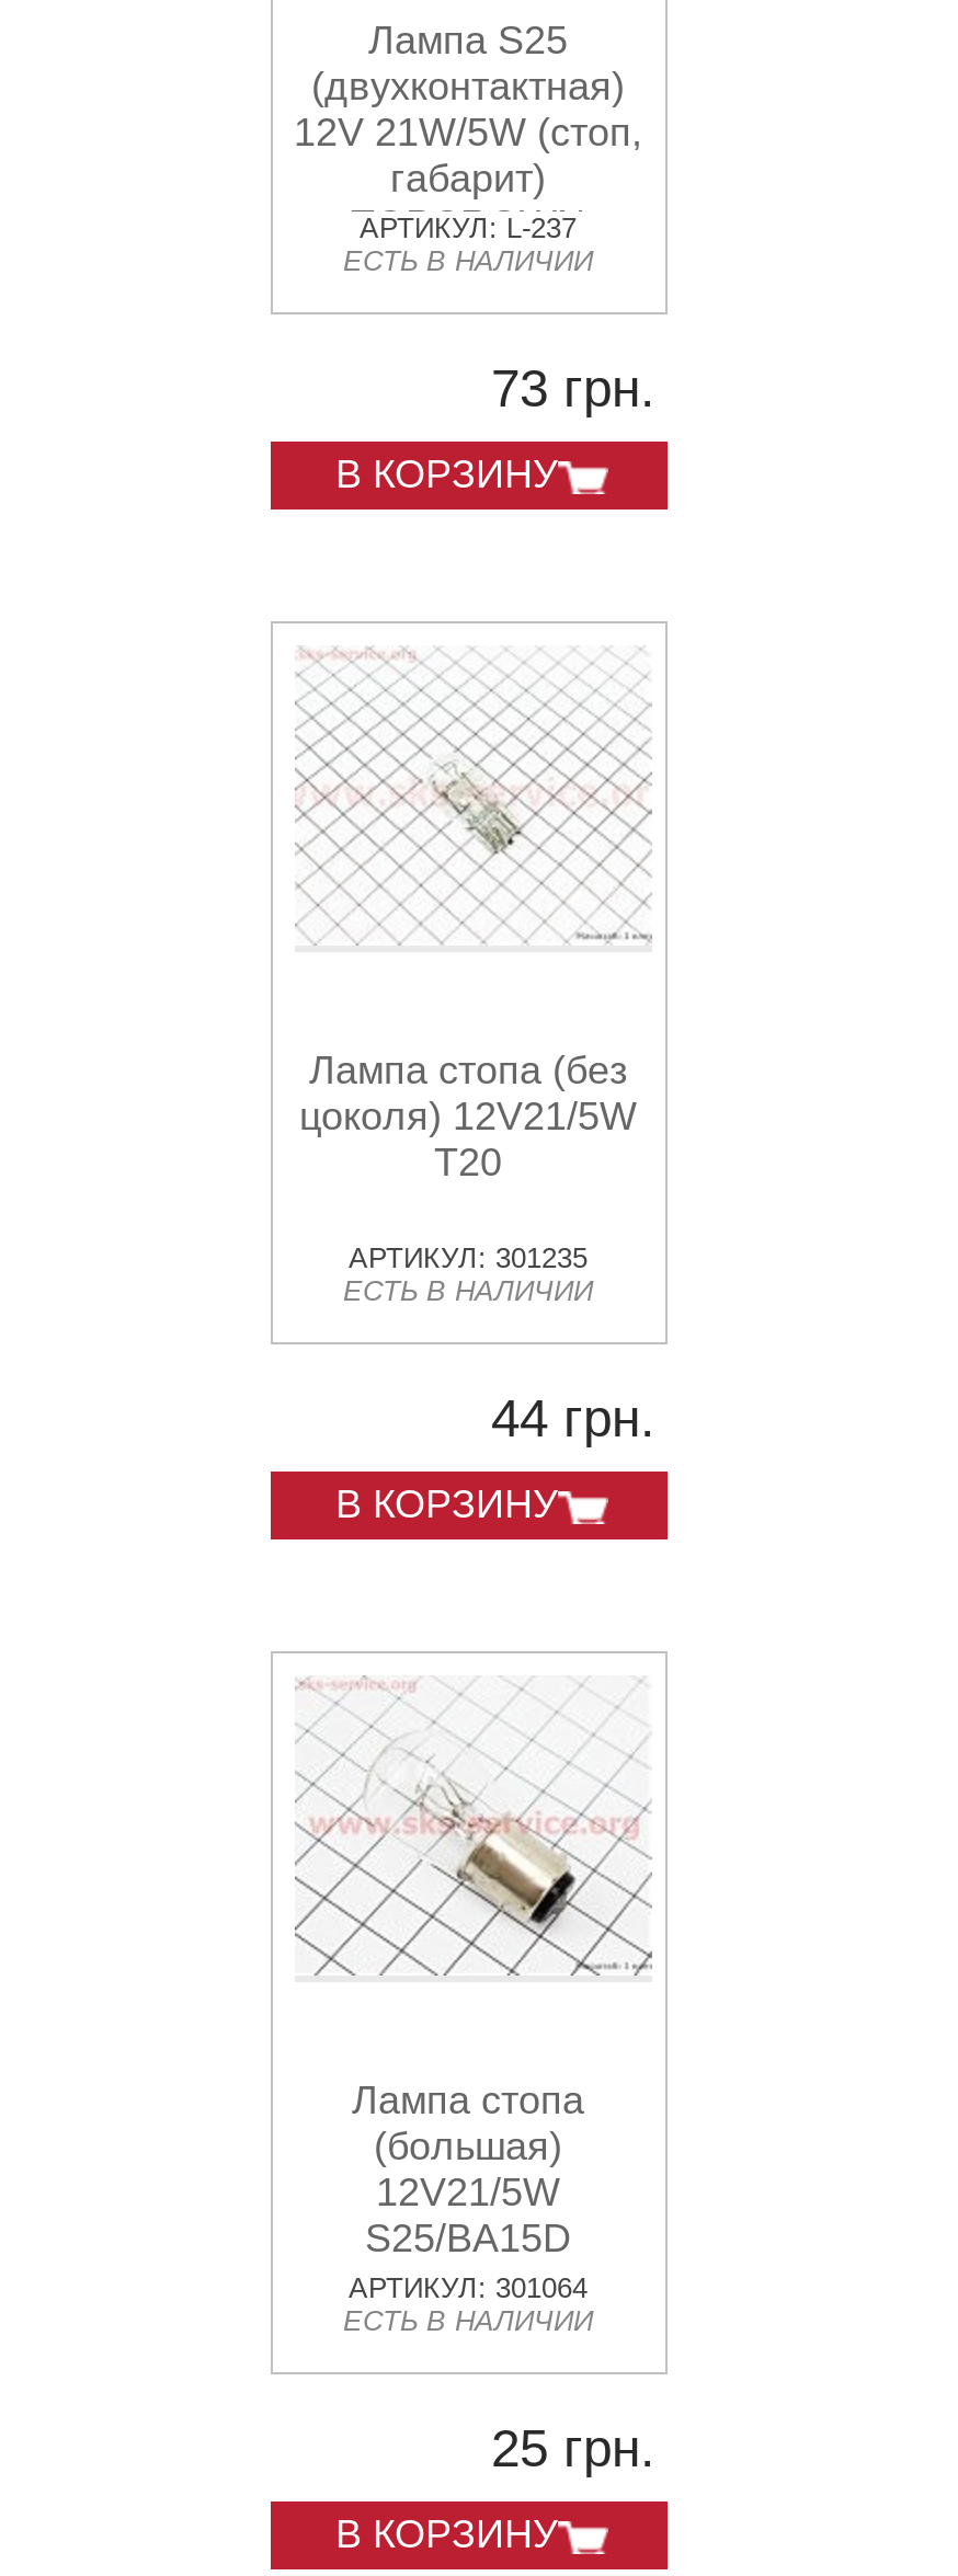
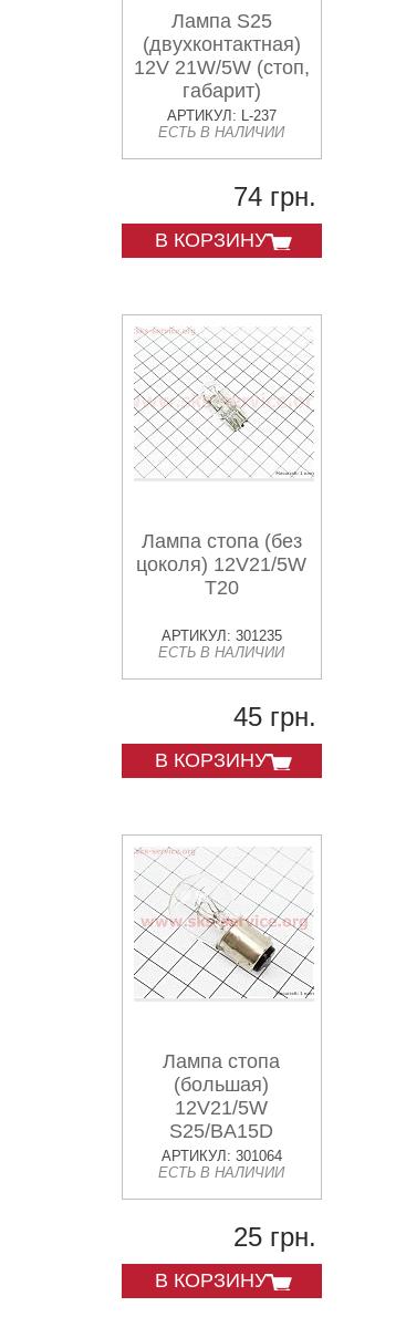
- 73 грн.
+ 74 грн.

- 44 грн.
+ 45 грн.
